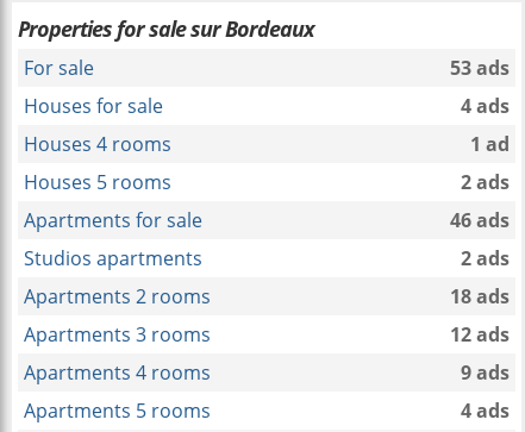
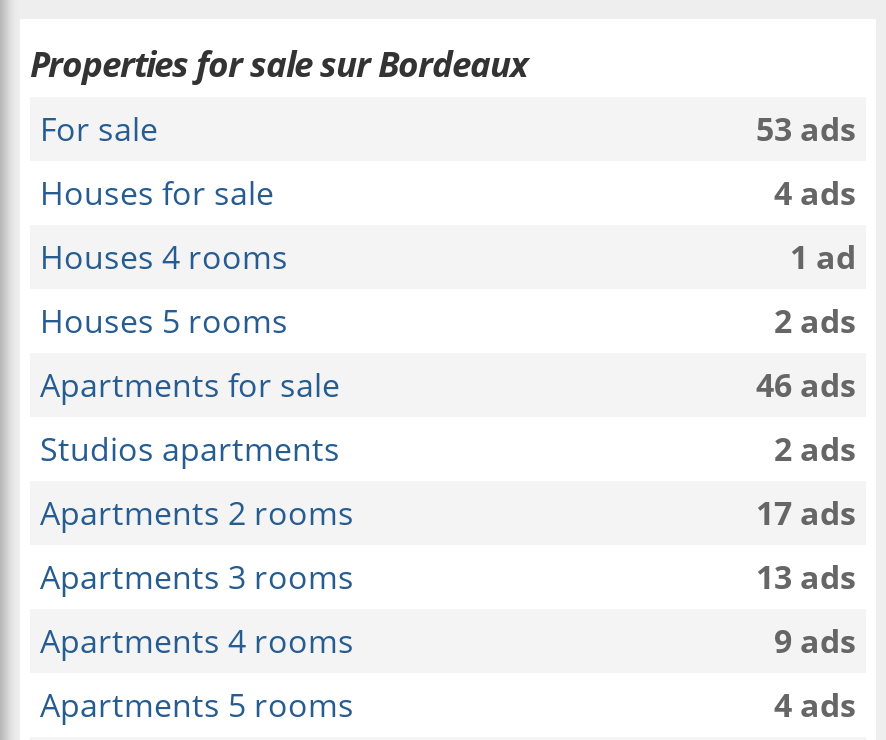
- 18 ads
+ 17 ads

- 12 ads
+ 13 ads
